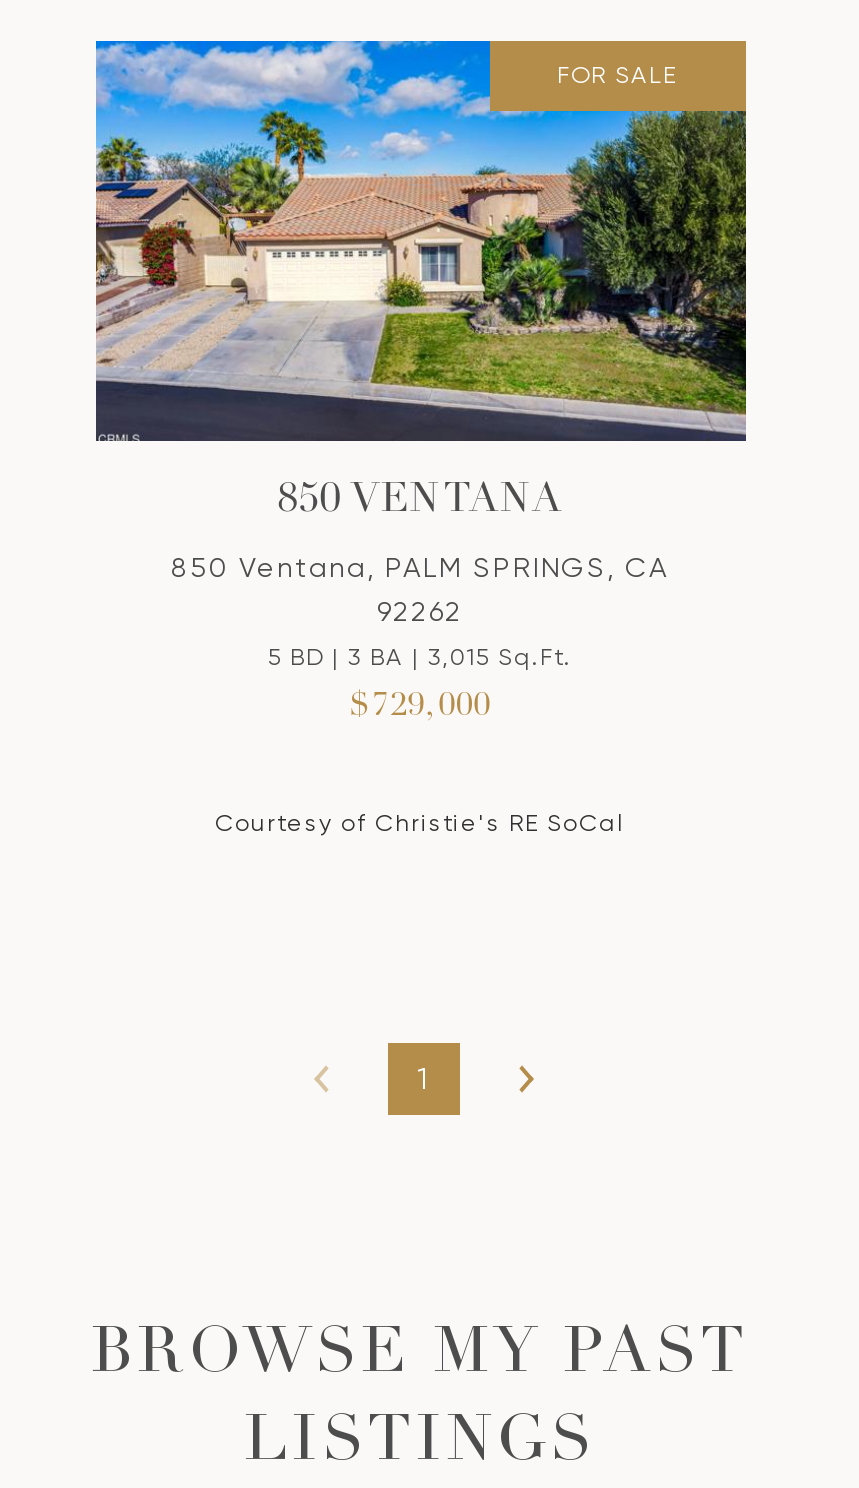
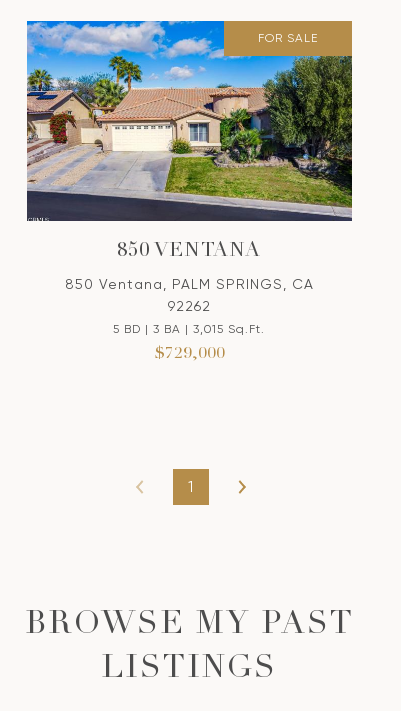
- Courtesy of Christie's RE SoCal
